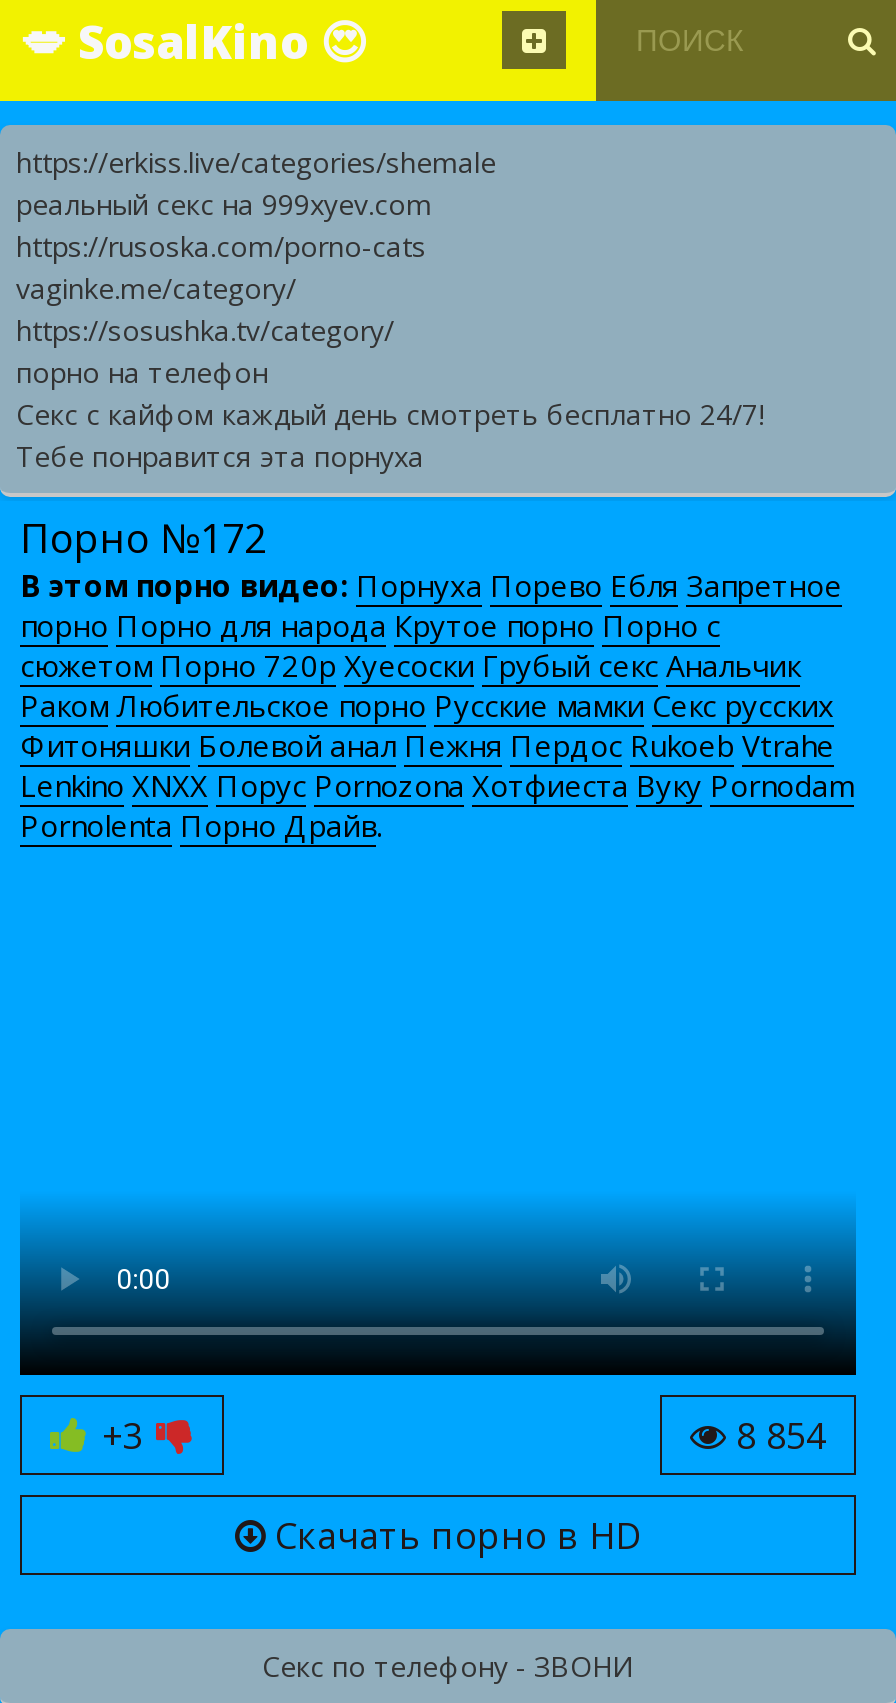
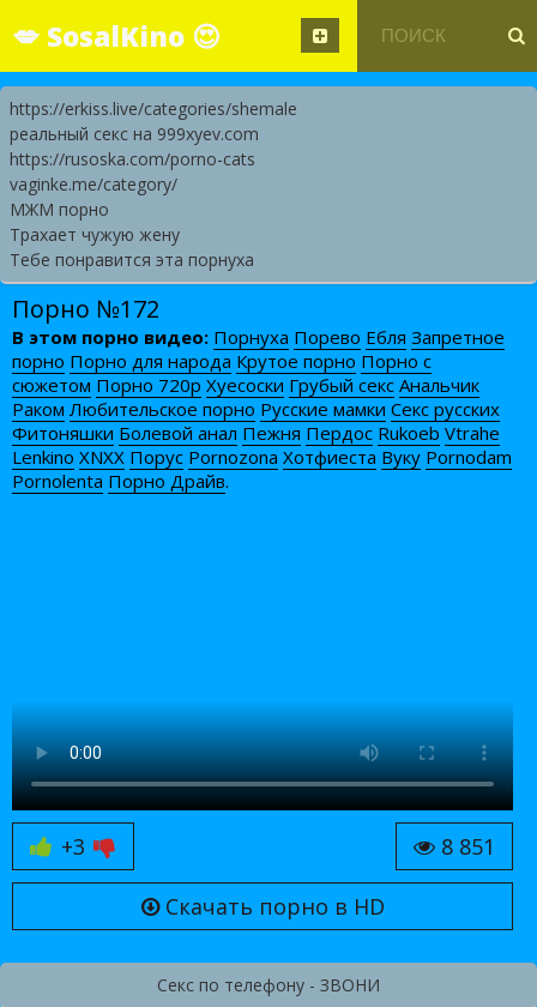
- https://sosushka.tv/category/
- порно на телефон
- Секс с кайфом каждый день смотреть бесплатно 24/7!
+ МЖМ порно
+ Трахает чужую жену

- 8 854
+ 8 851
